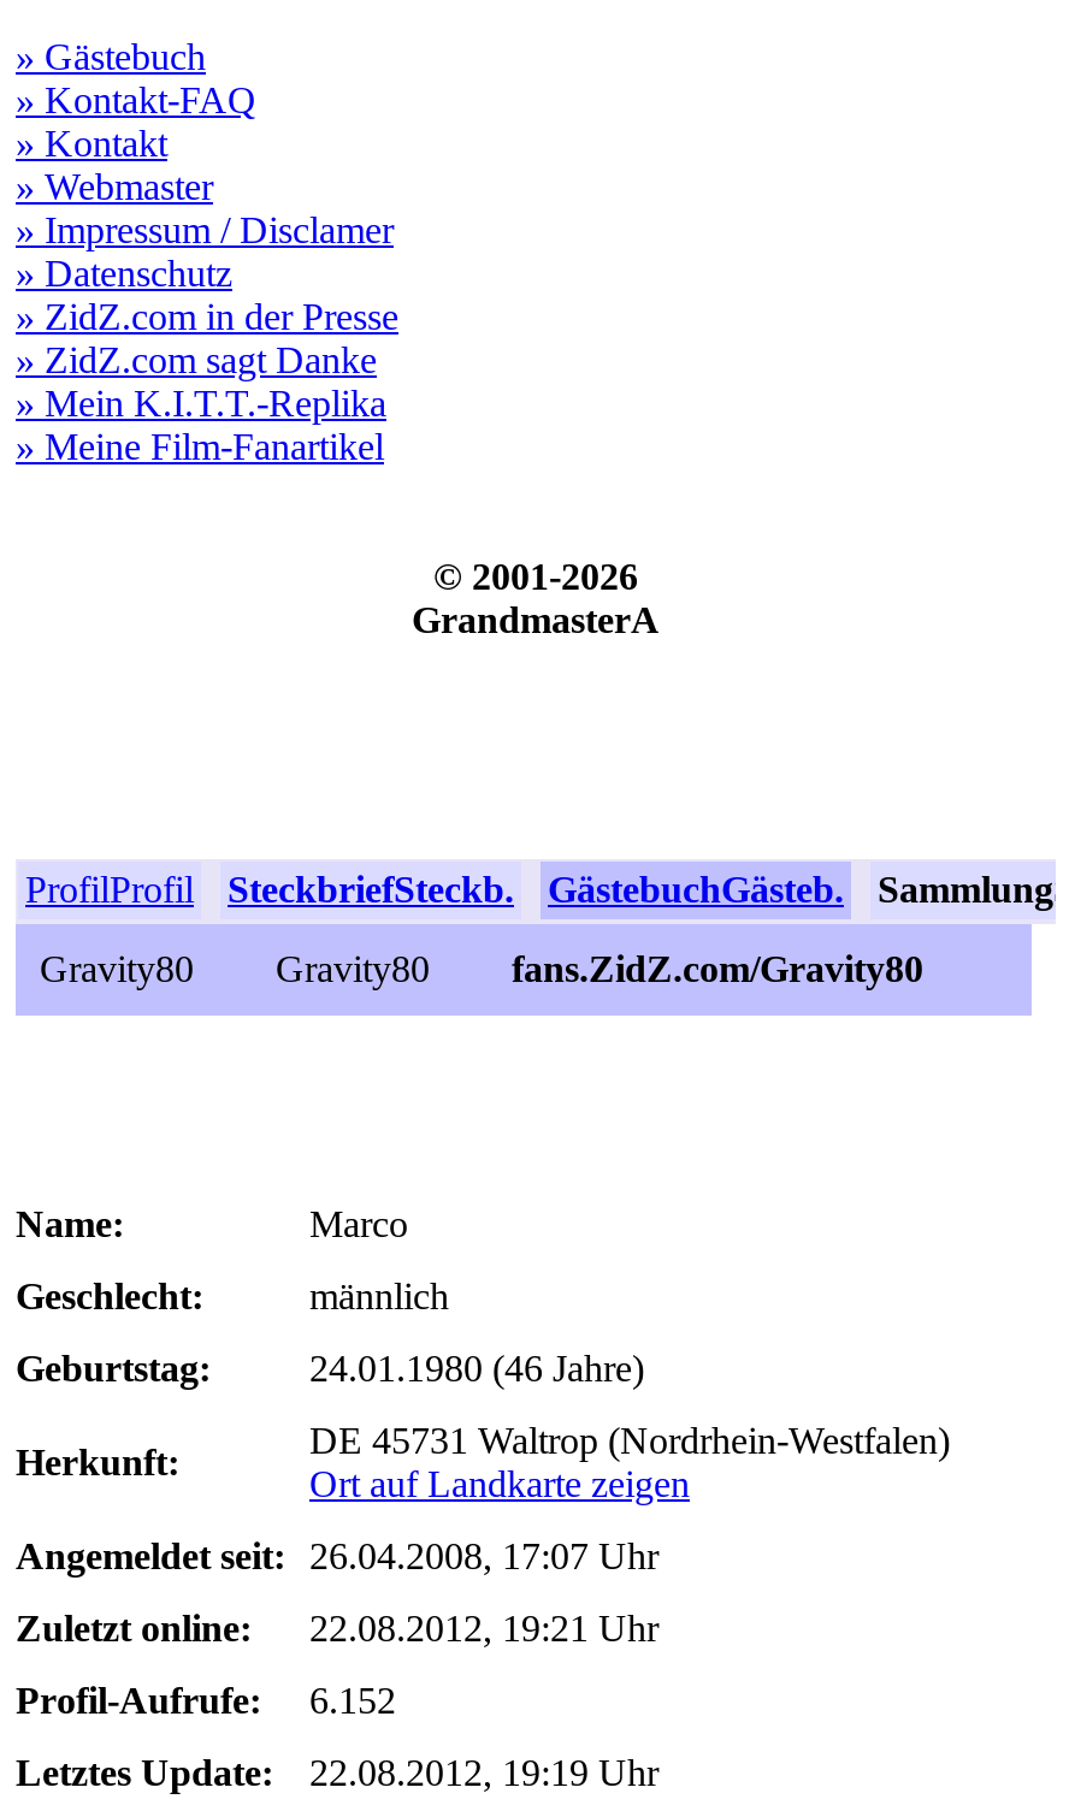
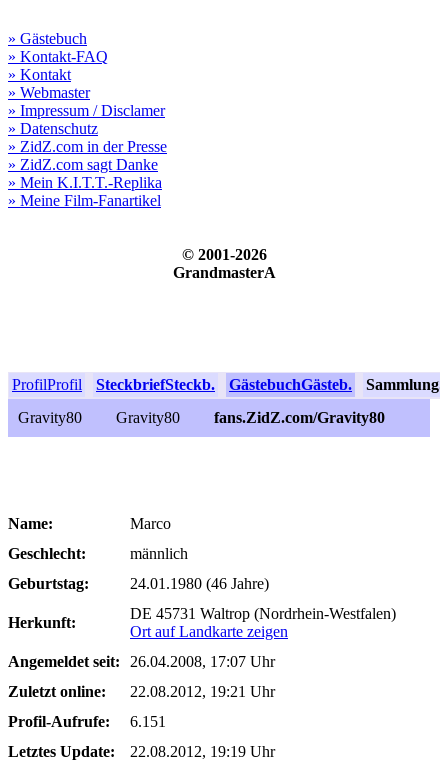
- Profil-Aufrufe: 6.152
+ Profil-Aufrufe: 6.151
